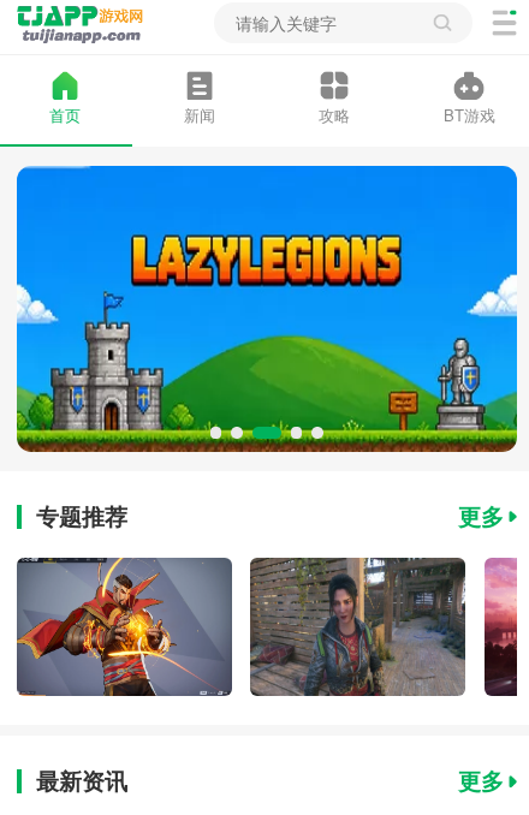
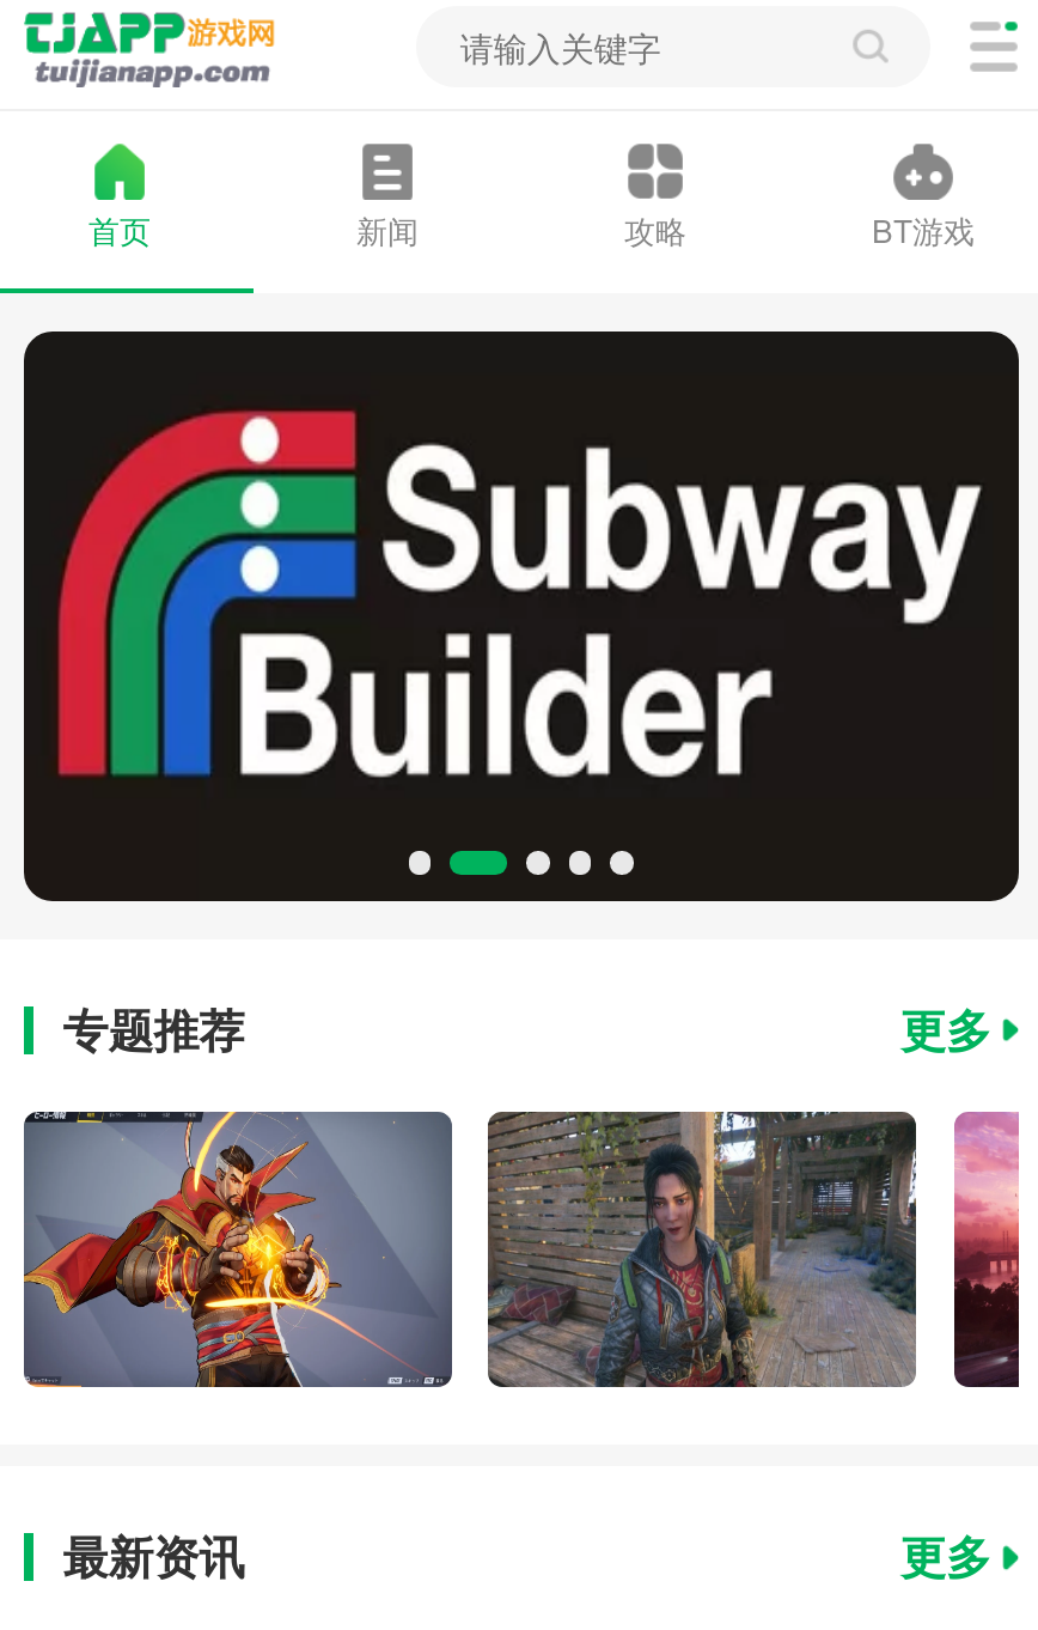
- [image]
+ [image]
